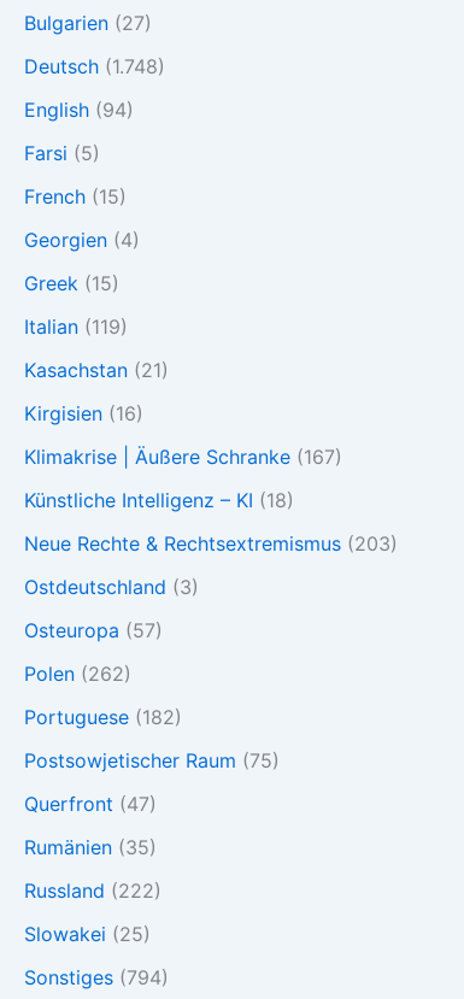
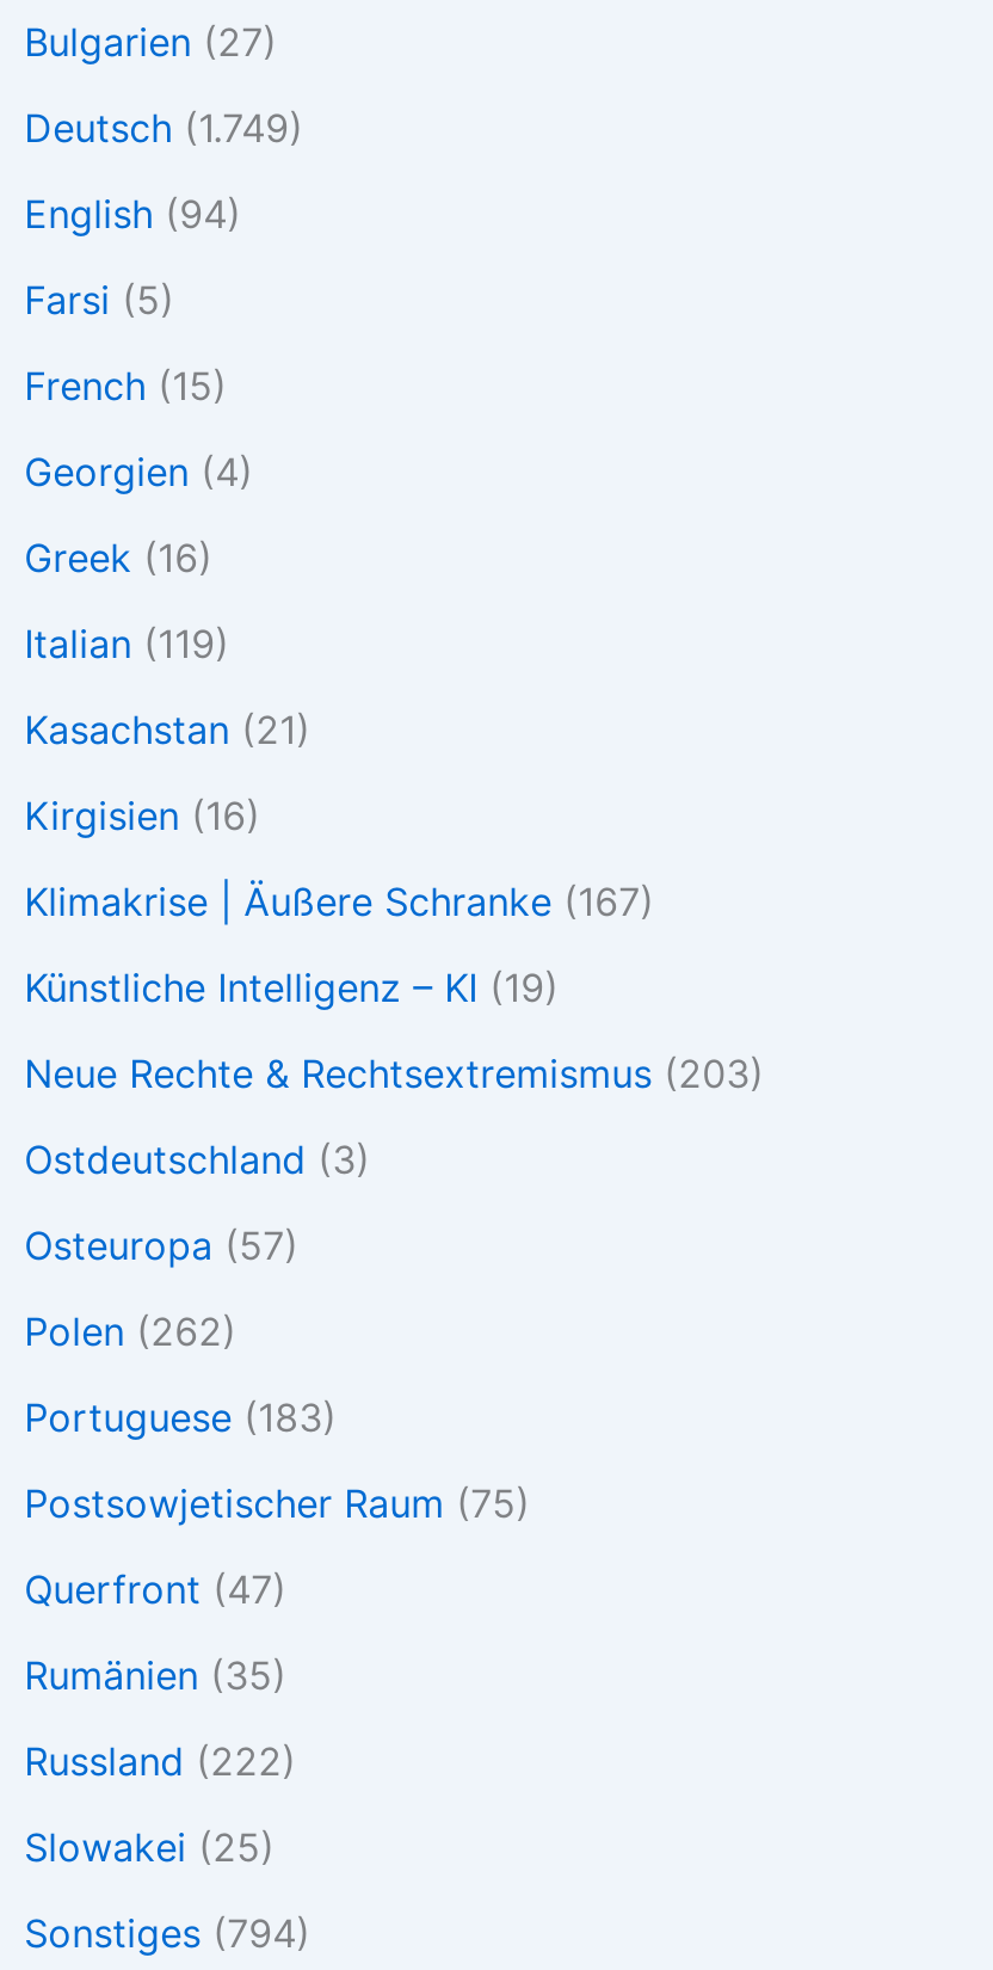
- Deutsch (1.748)
+ Deutsch (1.749)

- Greek (15)
+ Greek (16)

- Künstliche Intelligenz – KI (18)
+ Künstliche Intelligenz – KI (19)

- Portuguese (182)
+ Portuguese (183)
